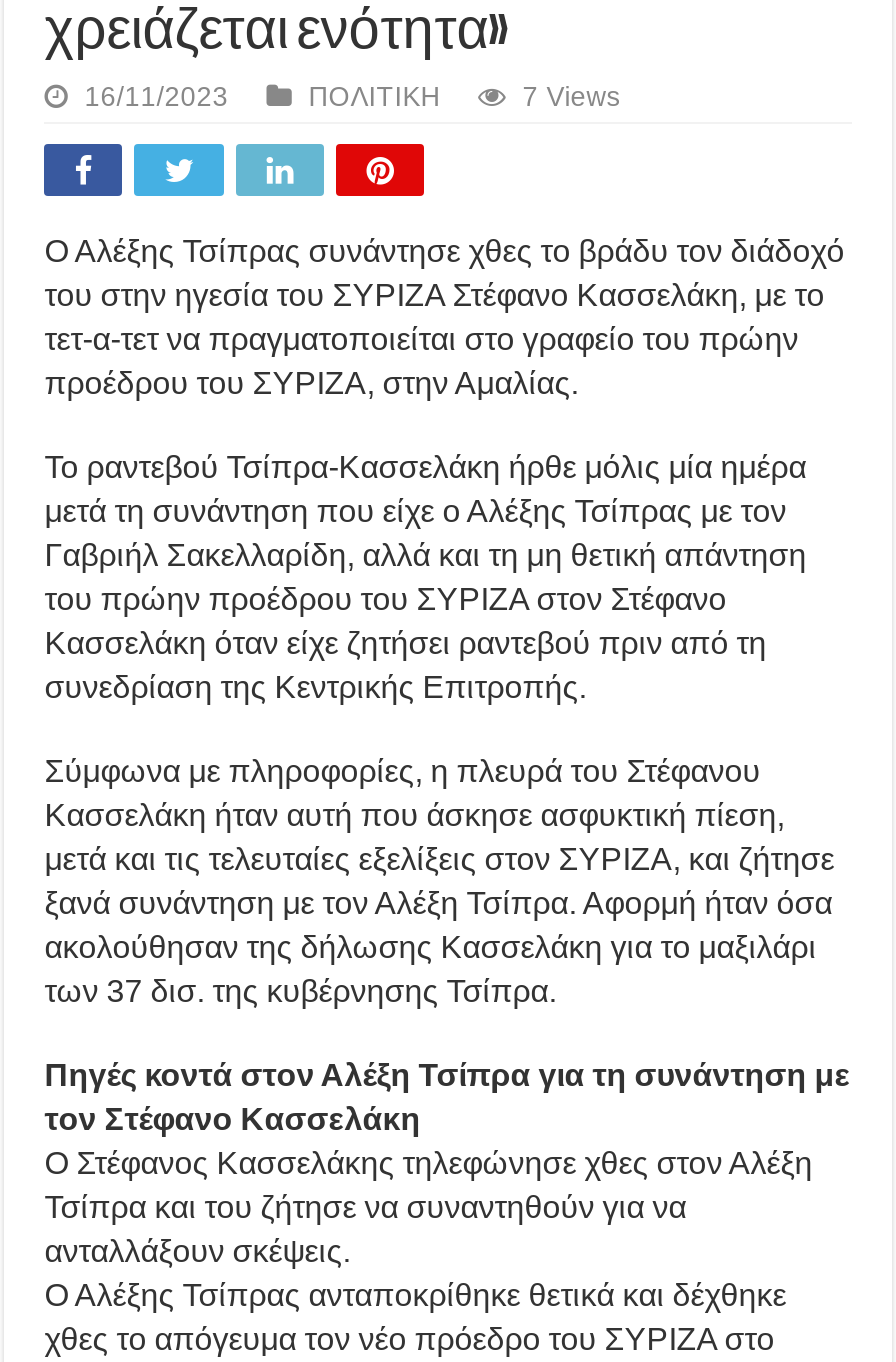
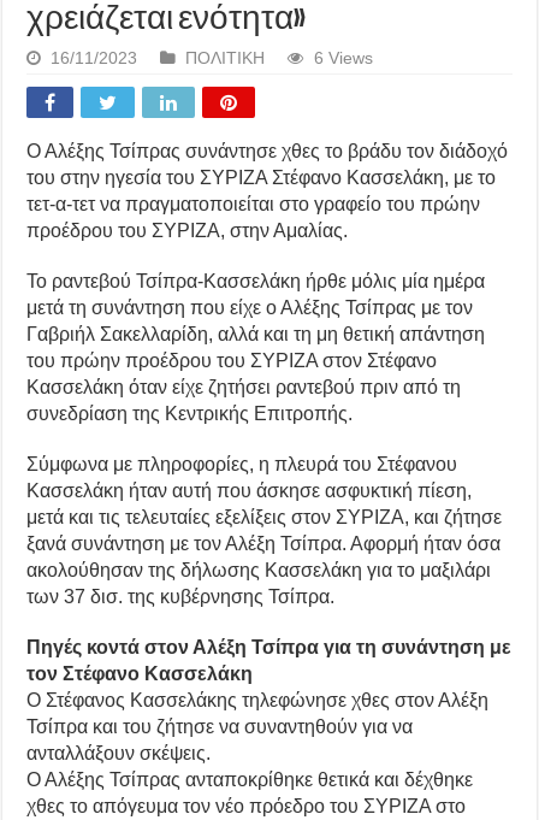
- 7 Views
+ 6 Views
